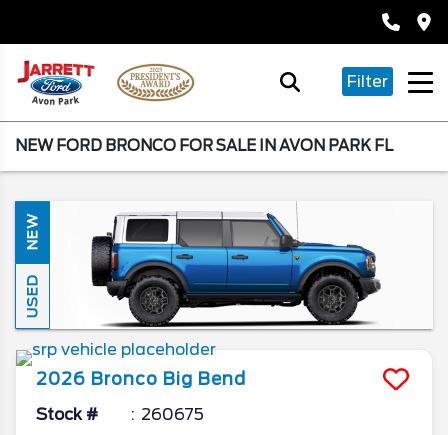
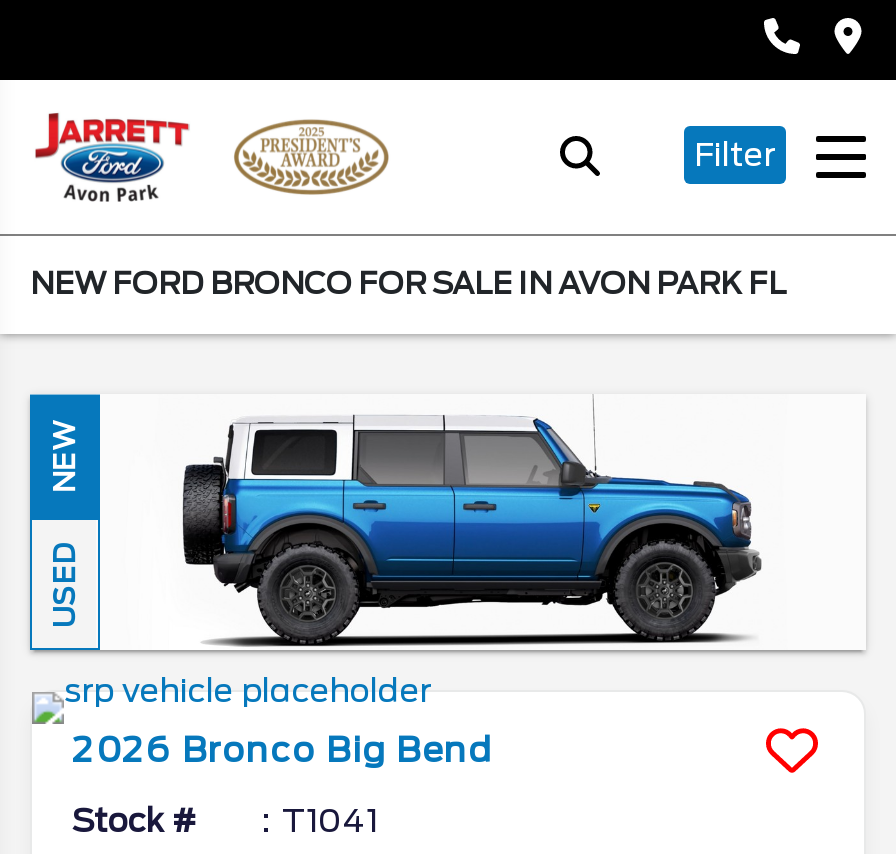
- 260675
+ T1041
